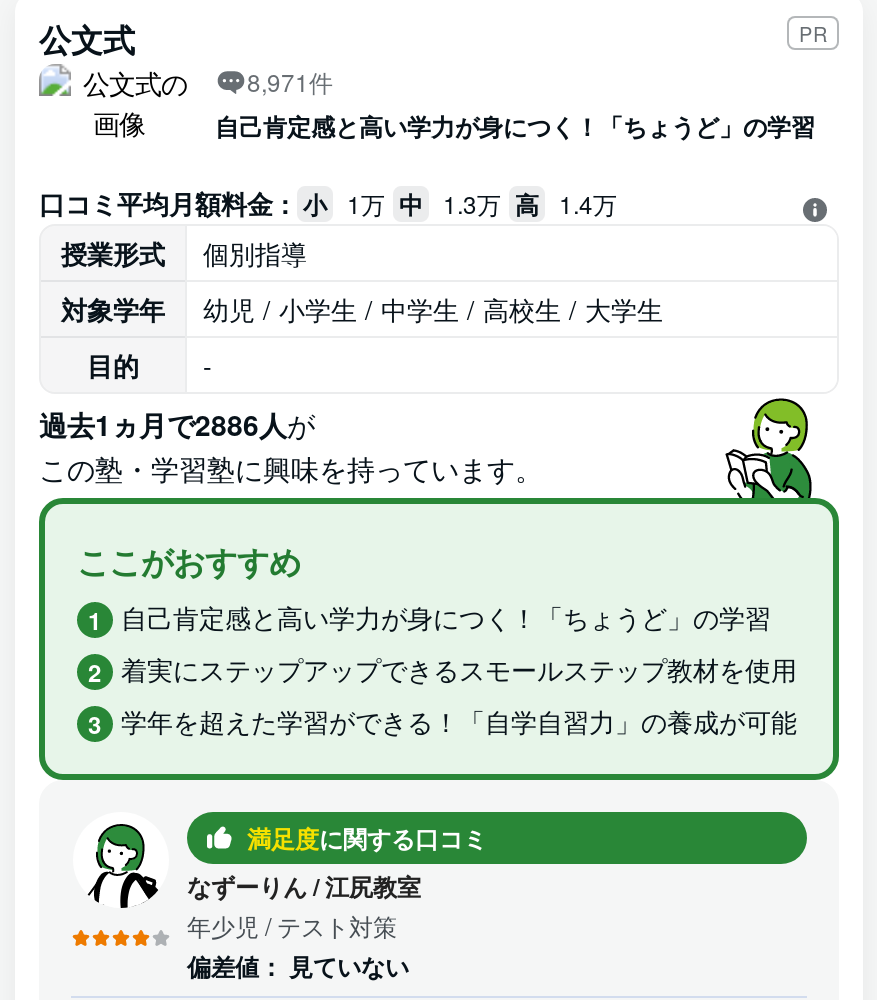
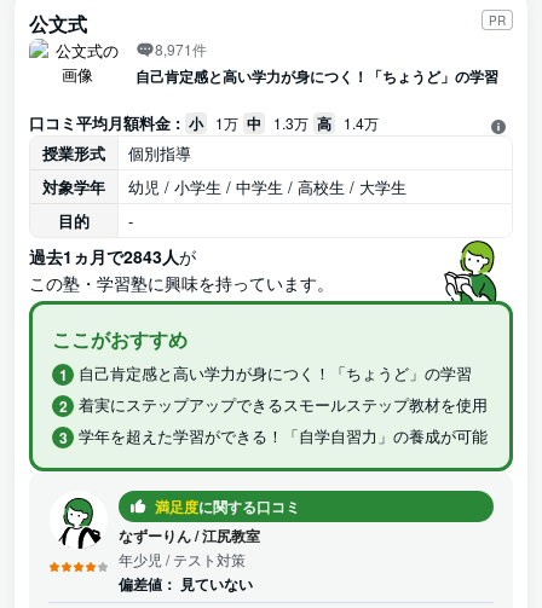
- 過去1ヵ月で2886人が
+ 過去1ヵ月で2843人が
